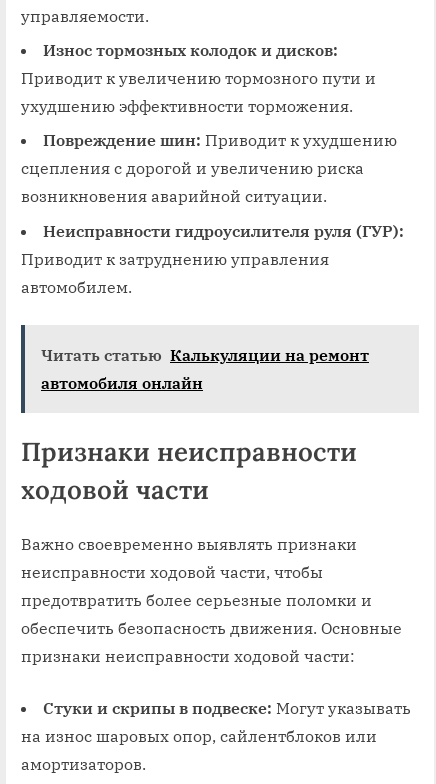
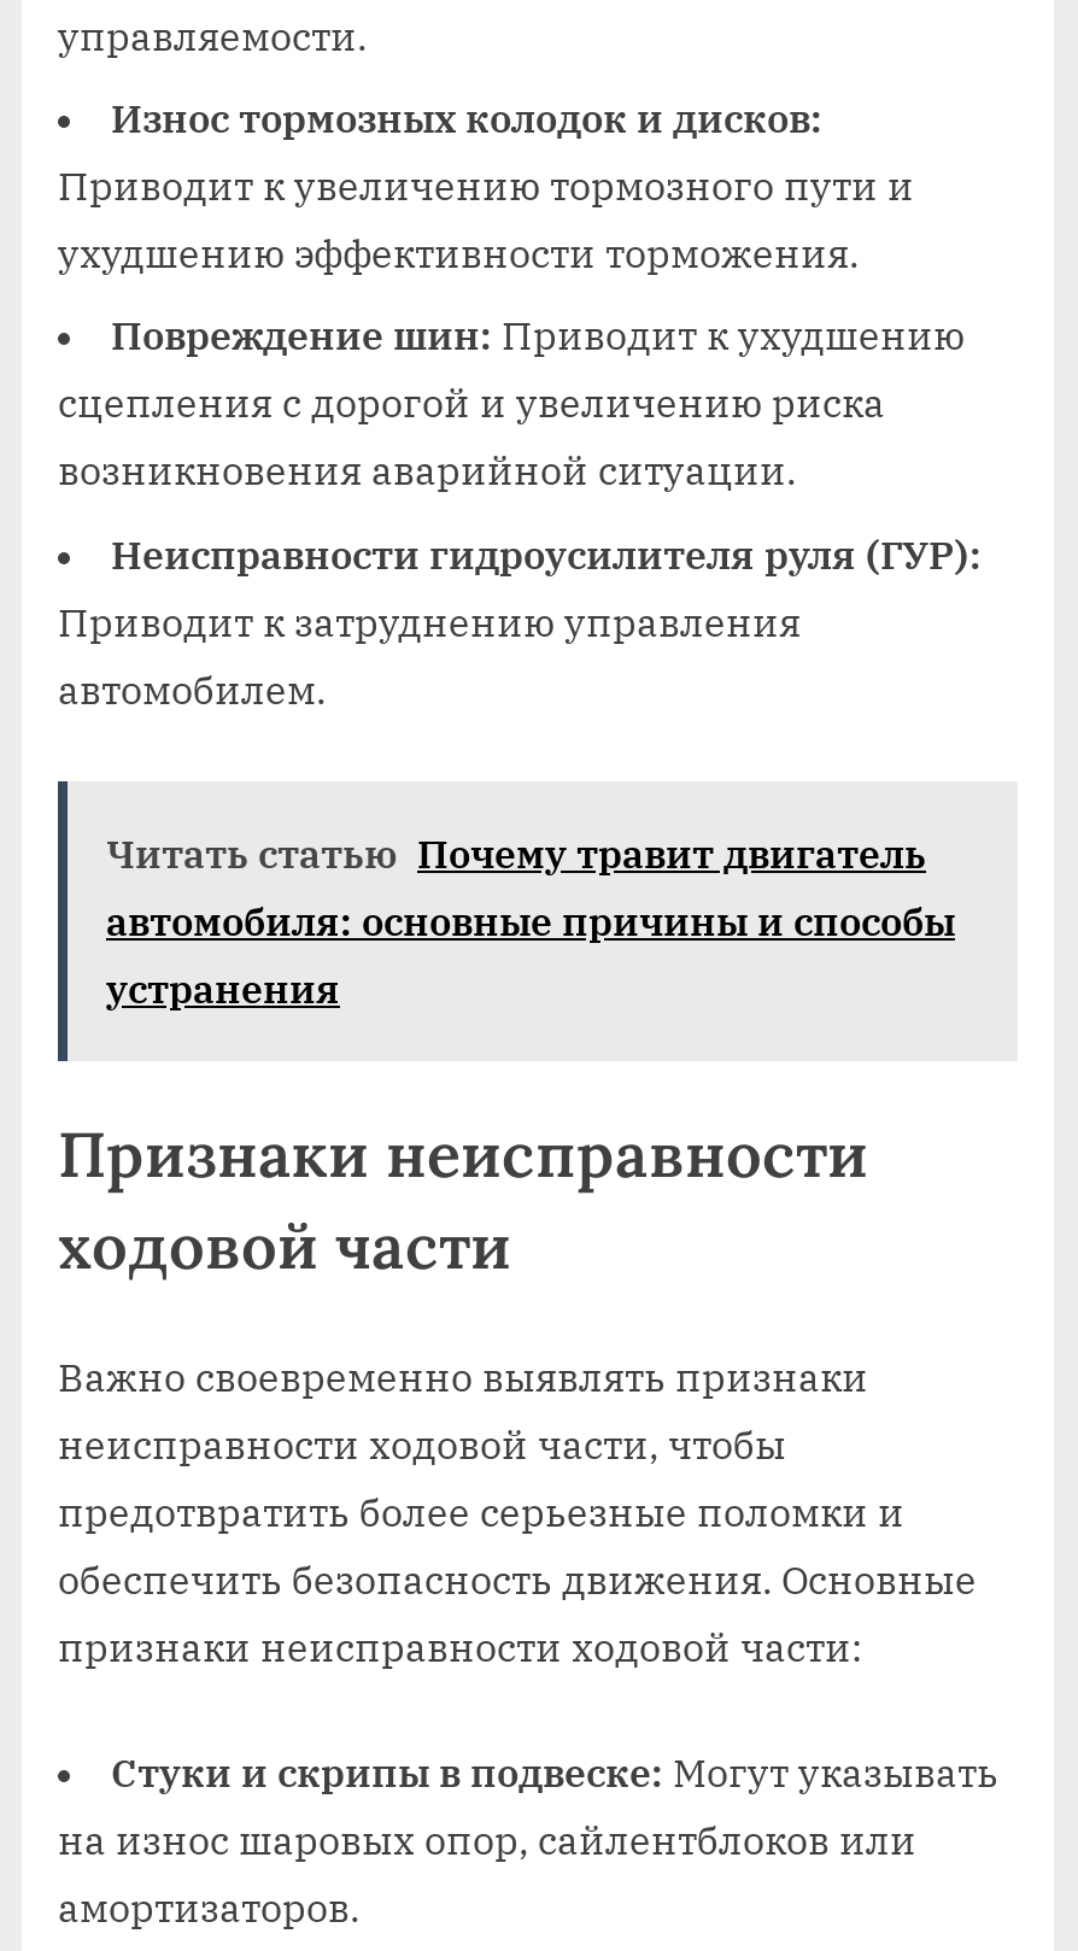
- Читать статью Калькуляции на ремонт
- автомобиля онлайн
+ Читать статью Почему травит двигатель
+ автомобиля: основные причины и способы
+ устранения
